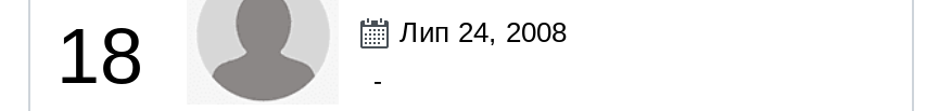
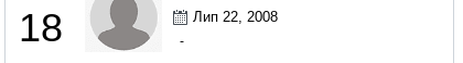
- Лип 24, 2008
+ Лип 22, 2008
